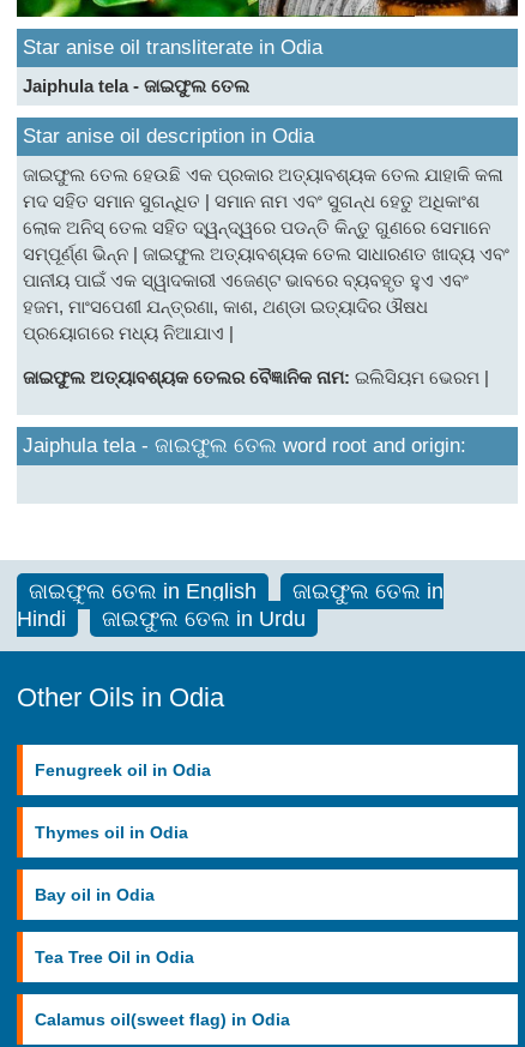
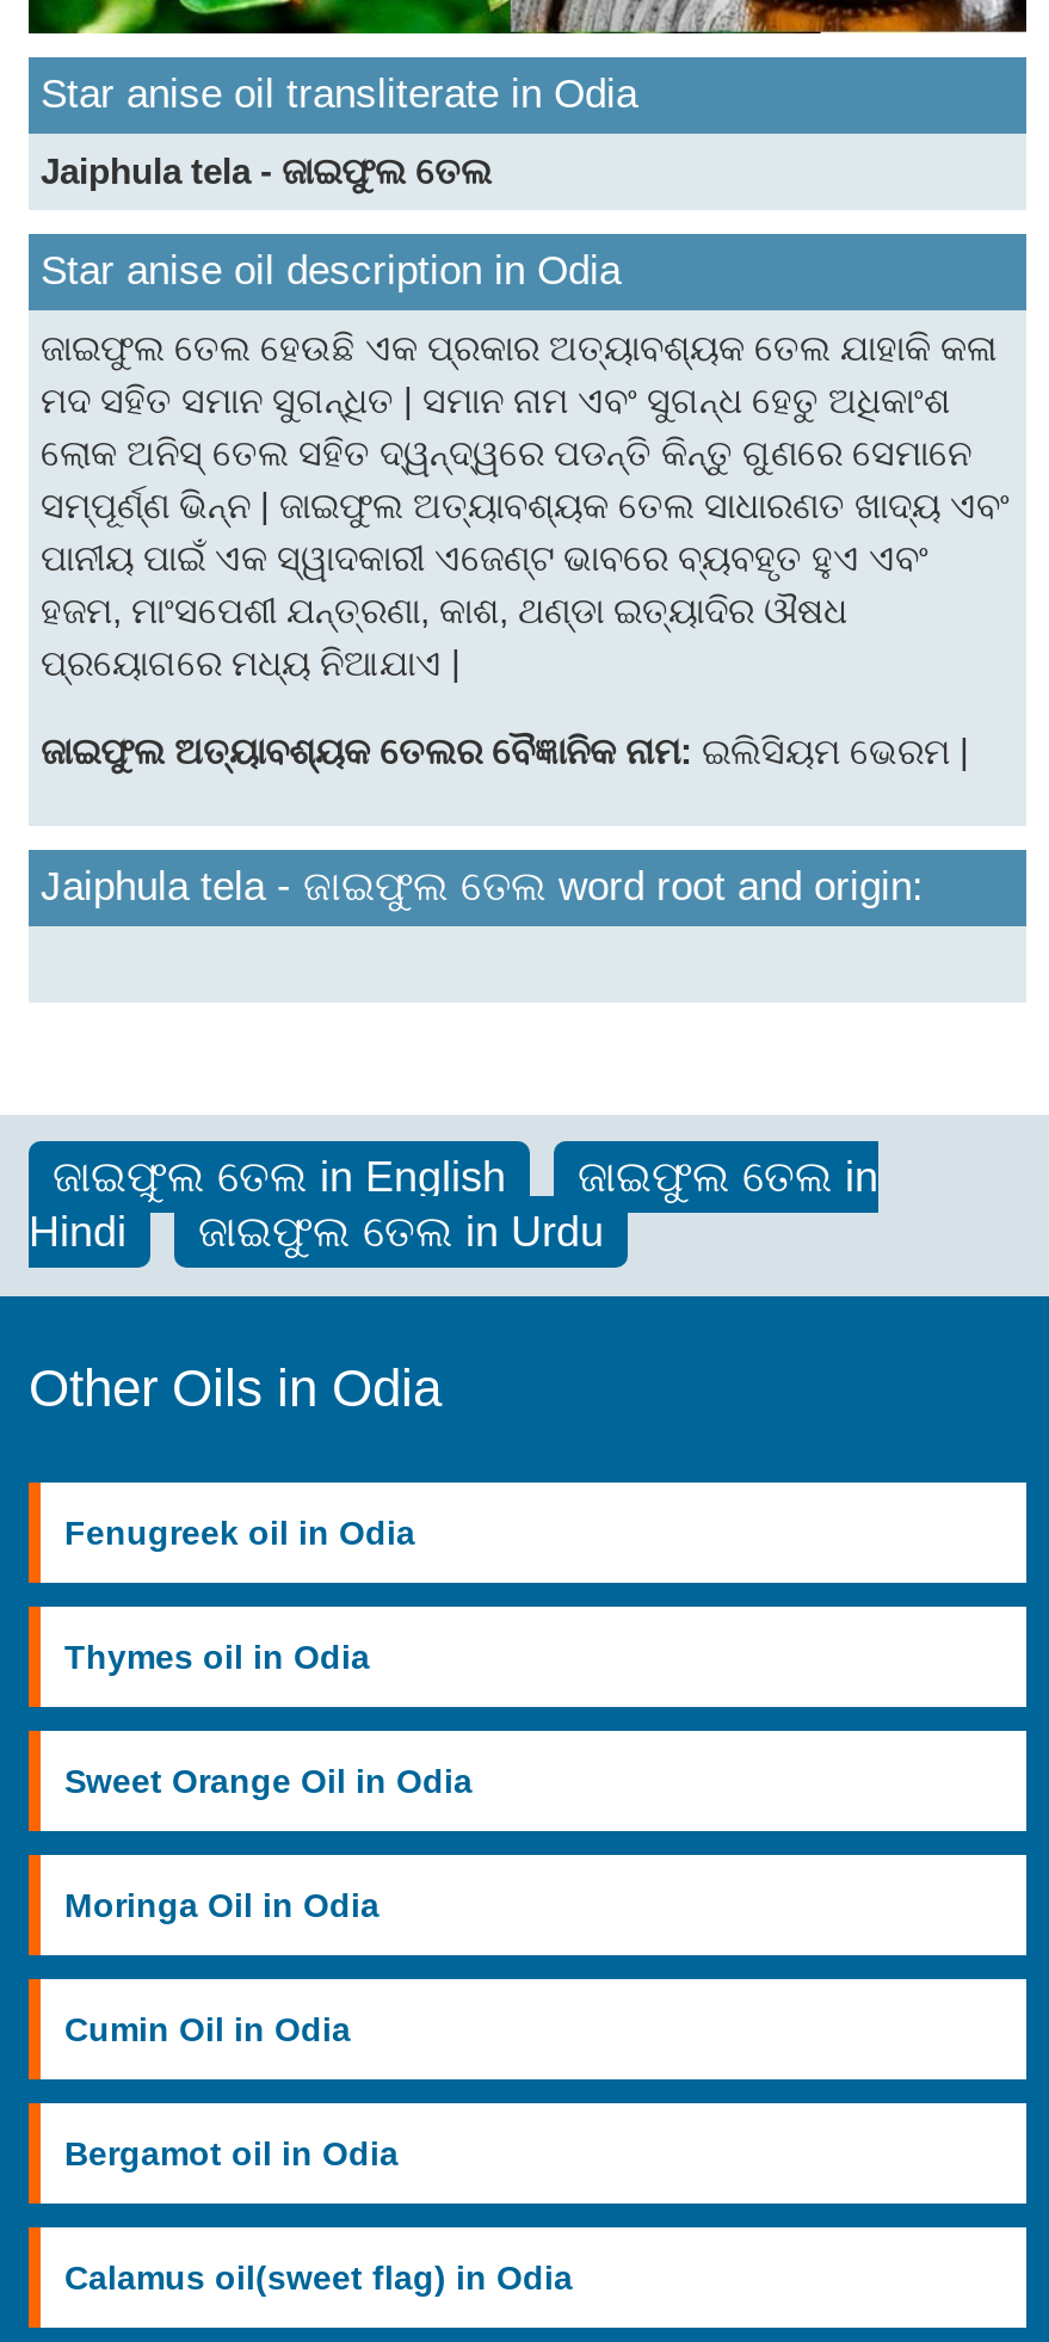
- Bay oil in Odia
- Tea Tree Oil in Odia
+ Sweet Orange Oil in Odia
+ Moringa Oil in Odia
+ Cumin Oil in Odia
+ Bergamot oil in Odia
